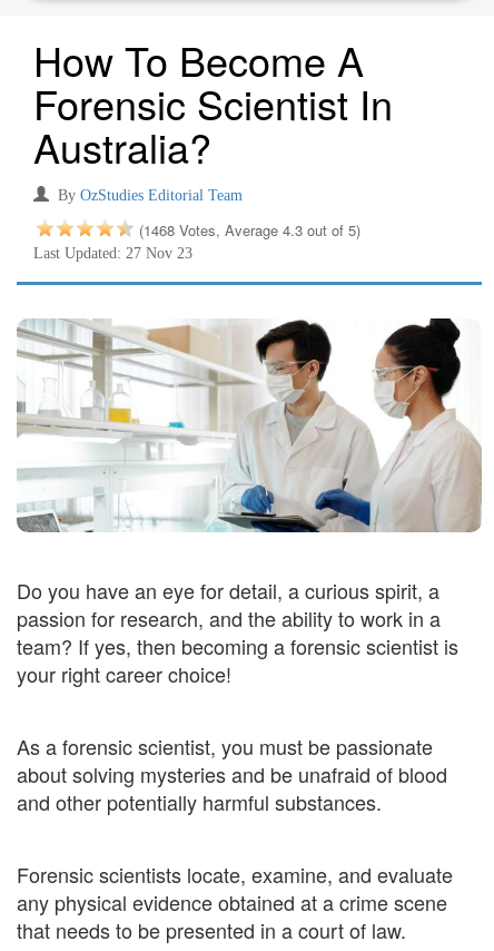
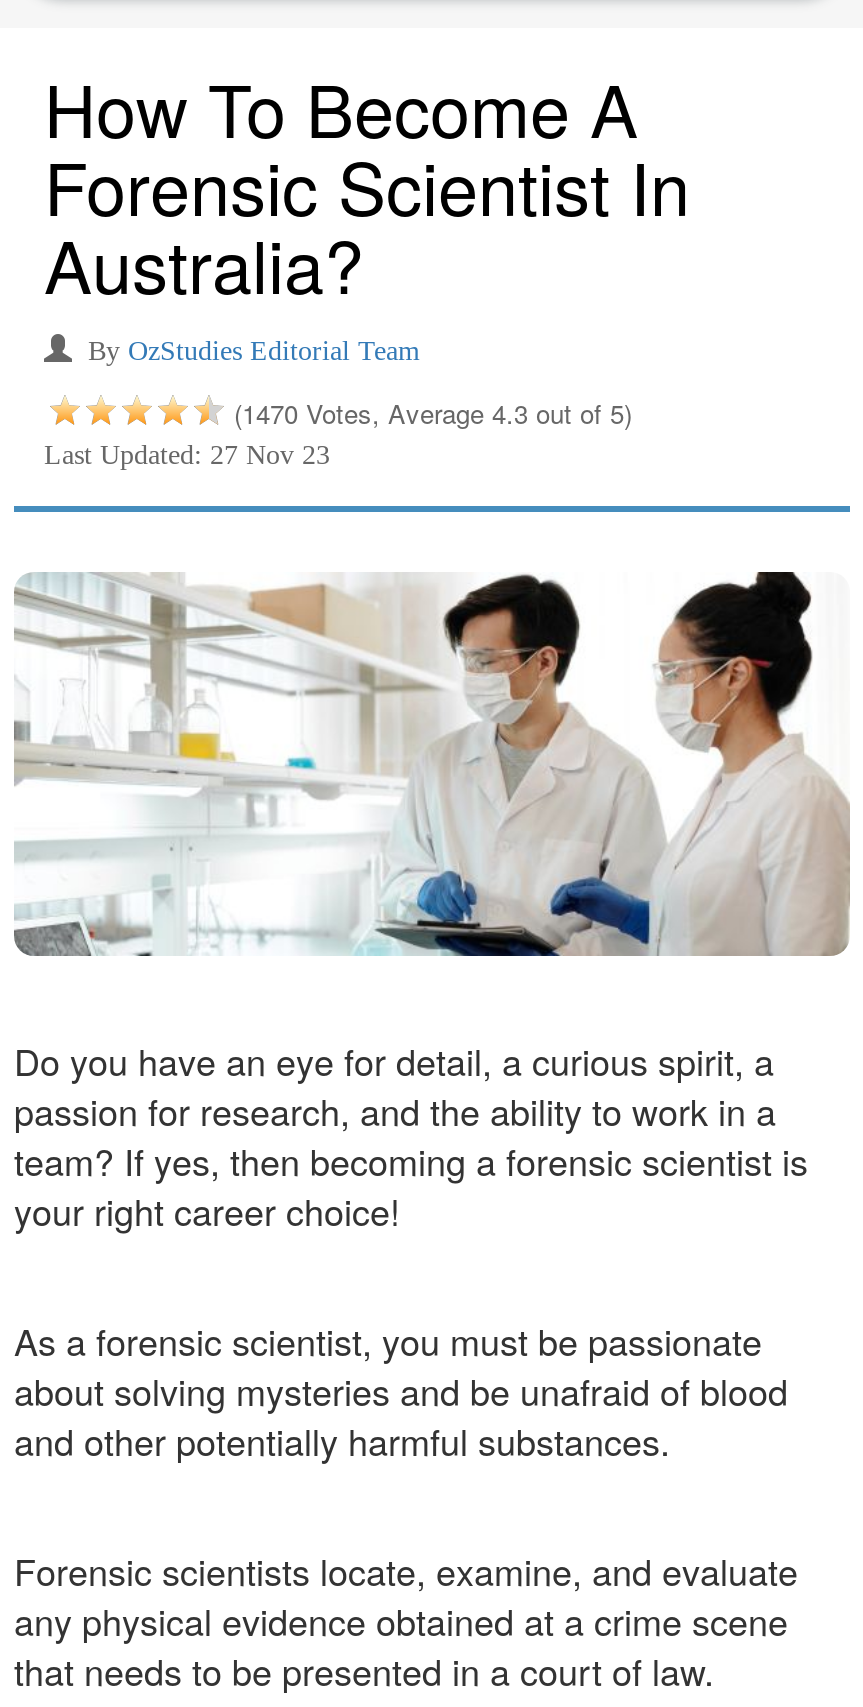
- (1468 Votes, Average 4.3 out of 5)
+ (1470 Votes, Average 4.3 out of 5)
